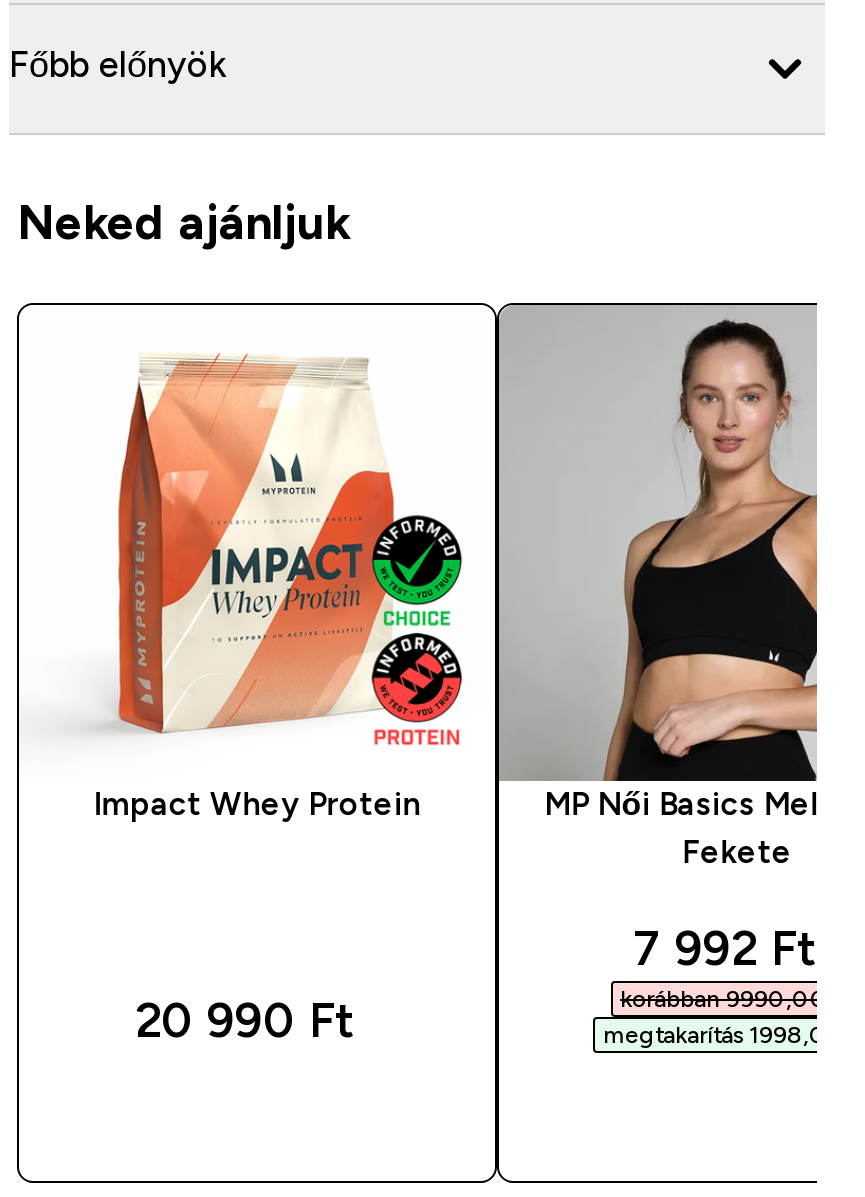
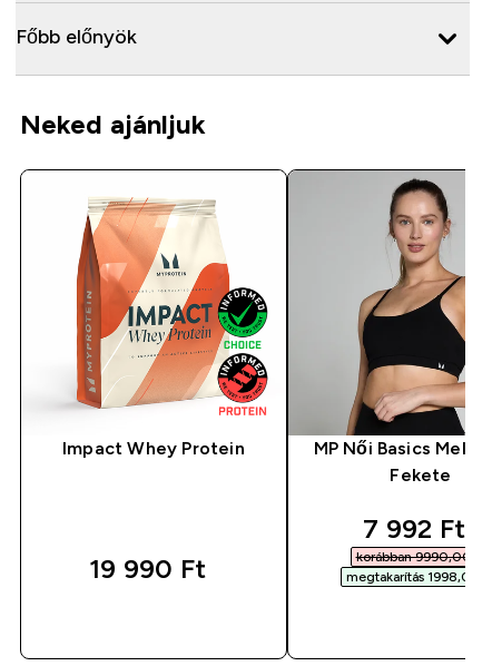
- 20 990 Ft
+ 19 990 Ft
